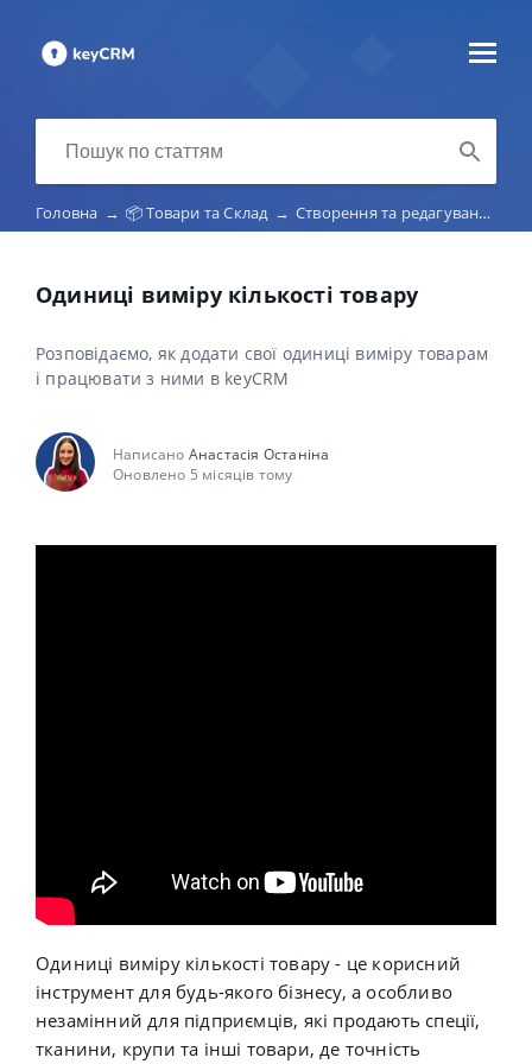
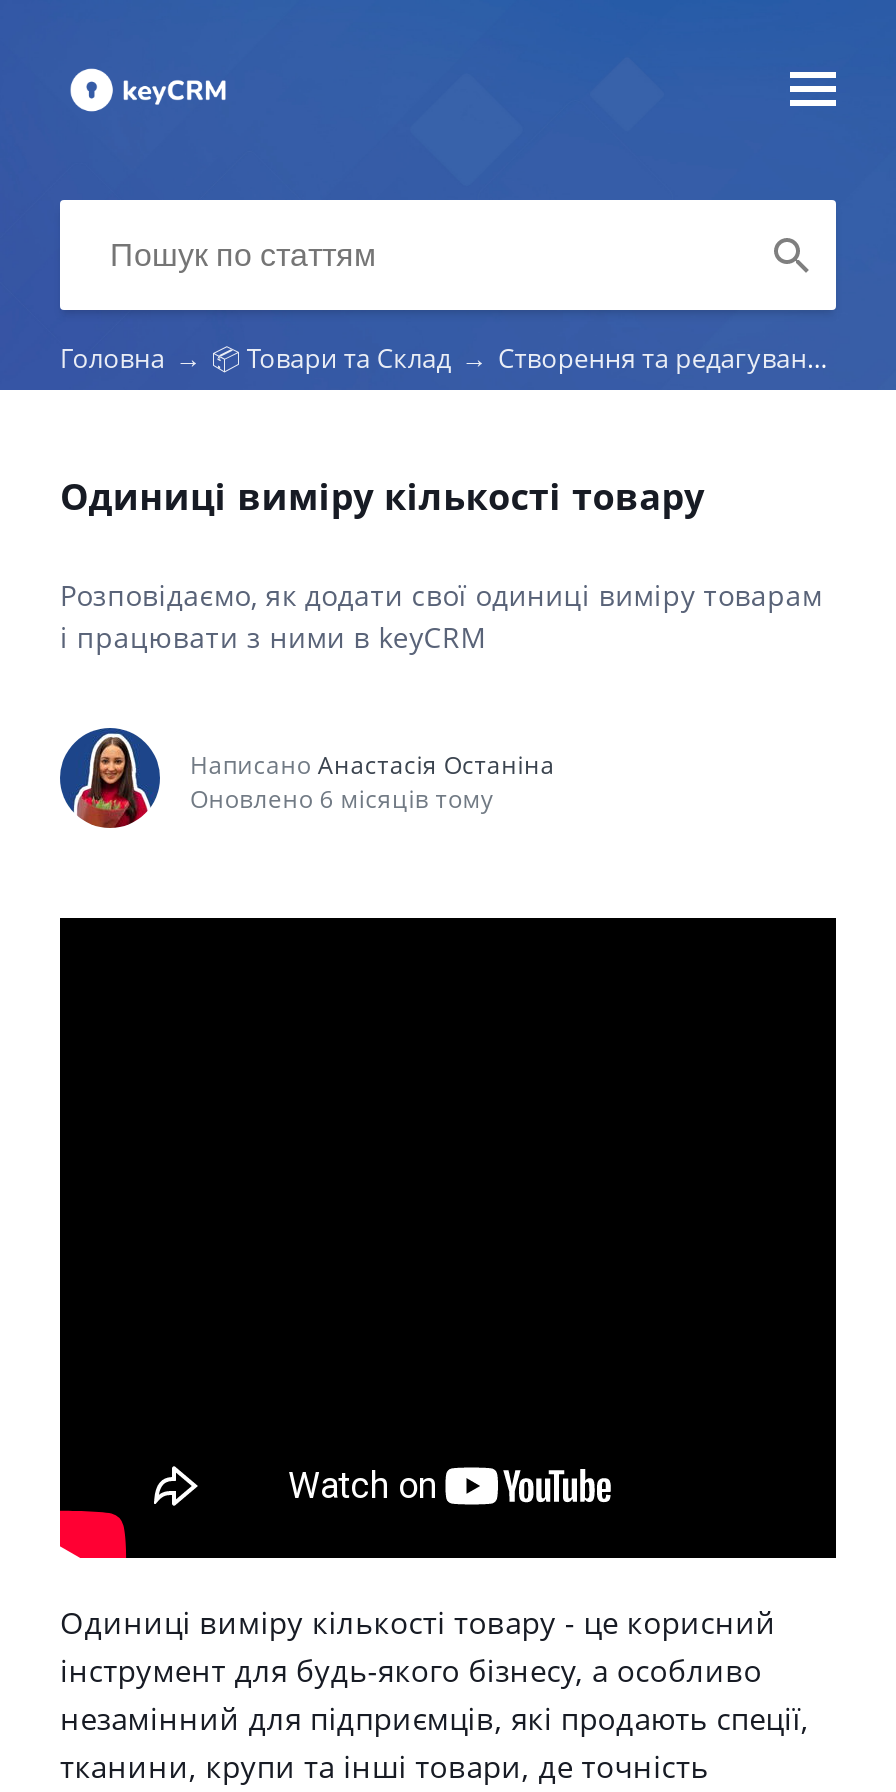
- Оновлено 5 місяців тому
+ Оновлено 6 місяців тому
